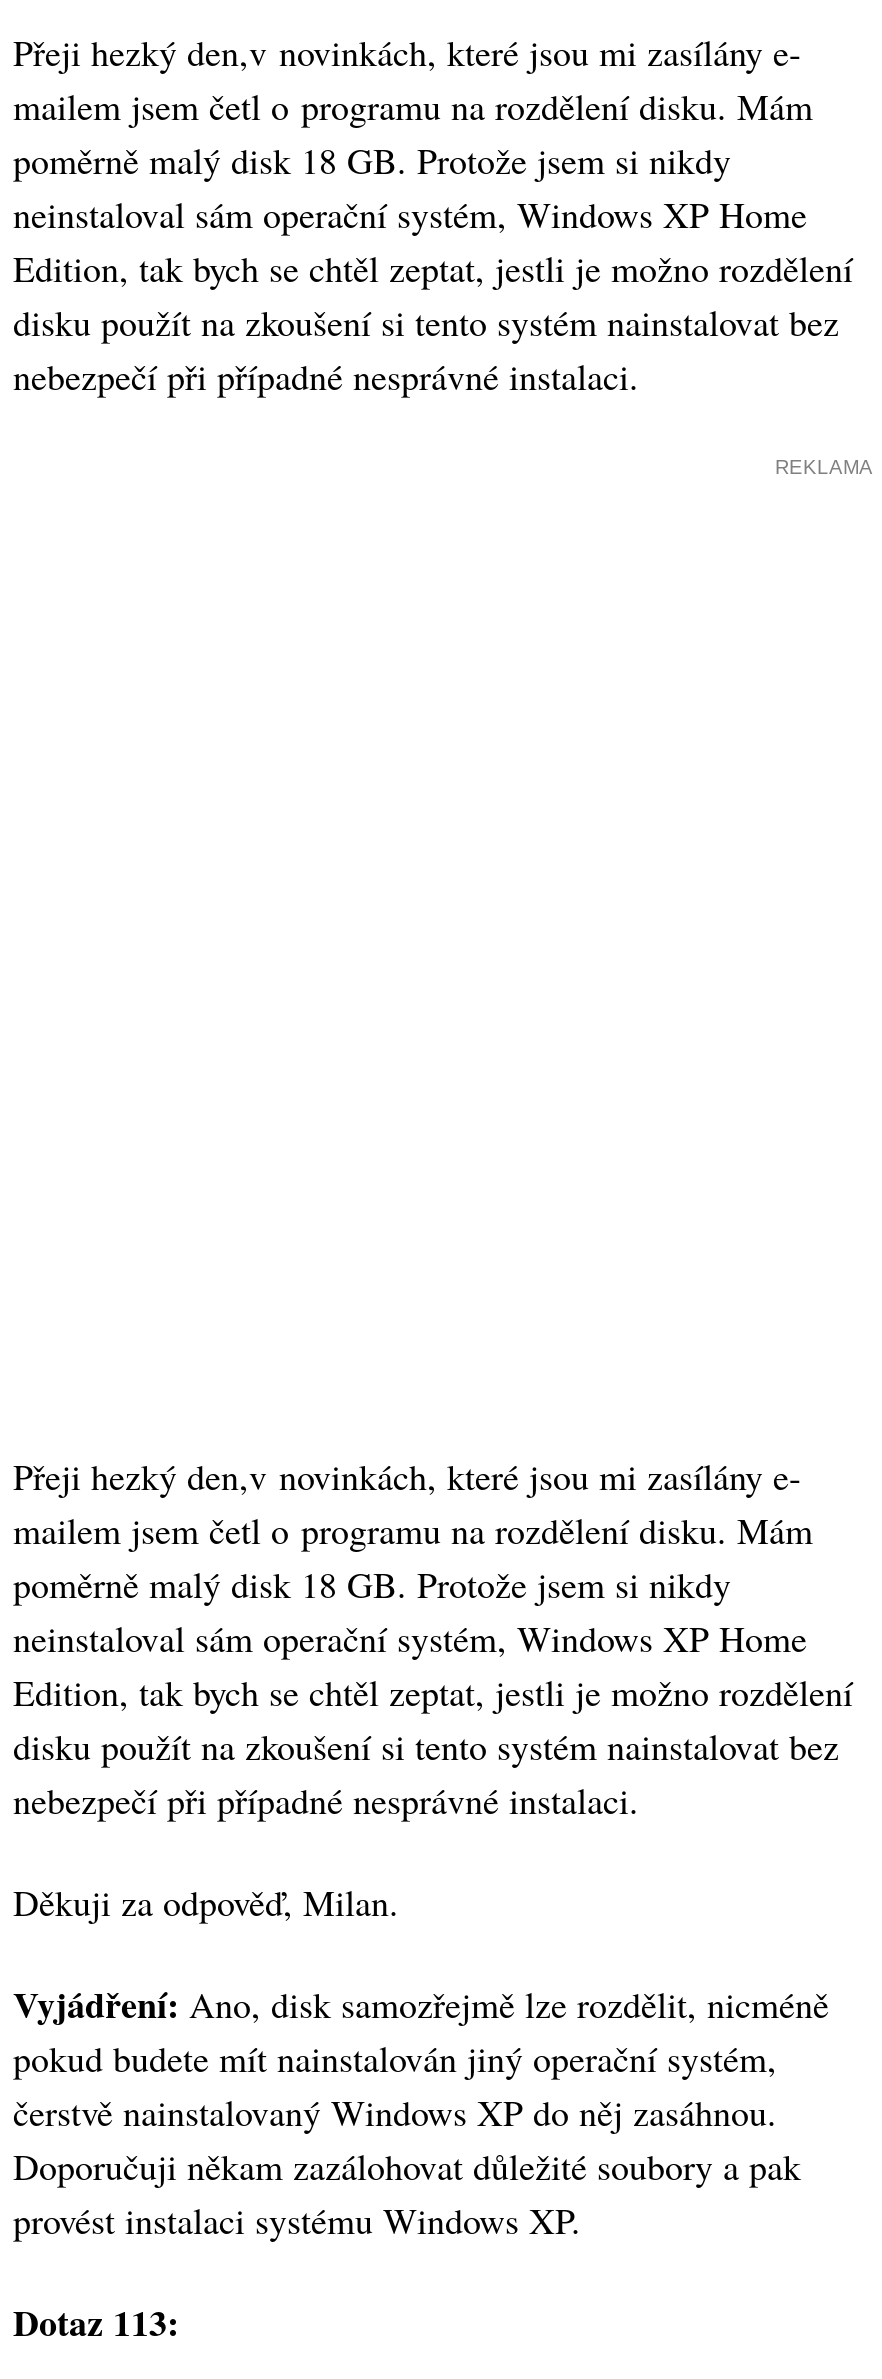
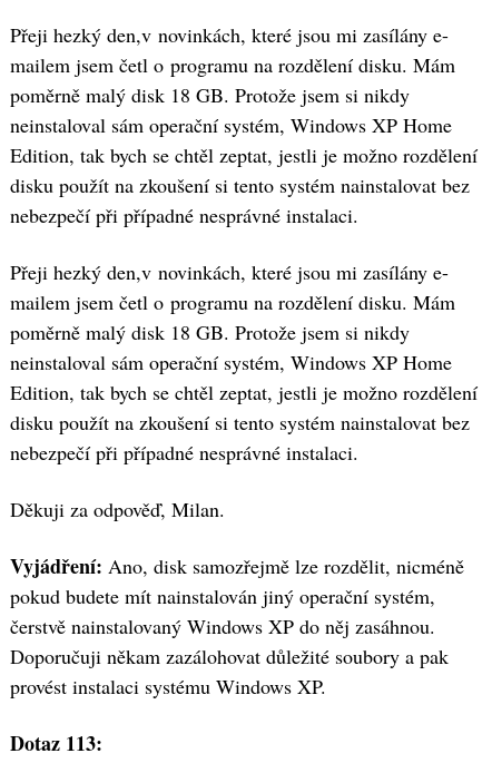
- REKLAMA
